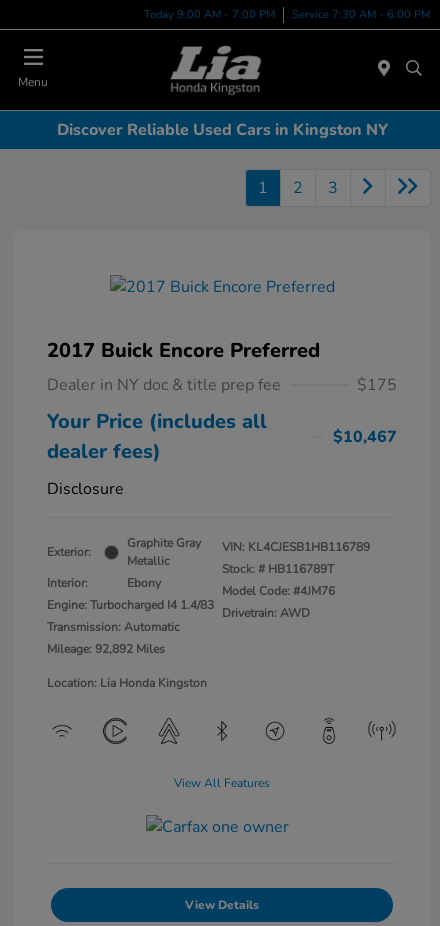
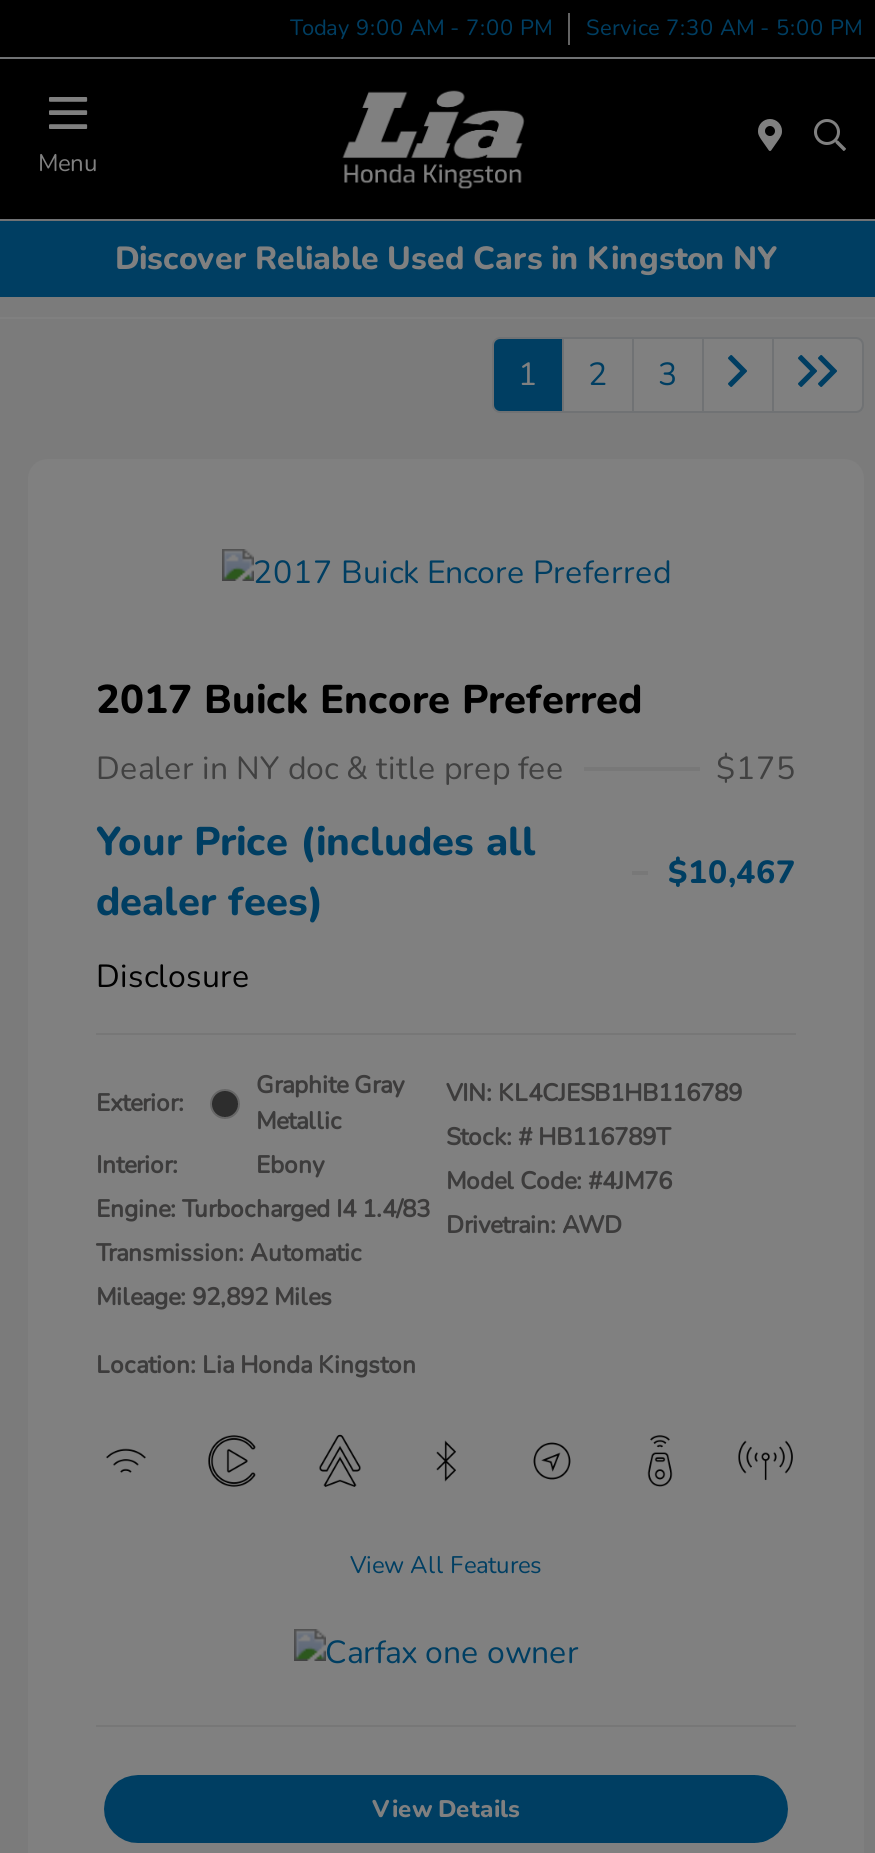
- Today 9:00 AM - 7:00 PM Service 7:30 AM - 6:00 PM
+ Today 9:00 AM - 7:00 PM Service 7:30 AM - 5:00 PM
